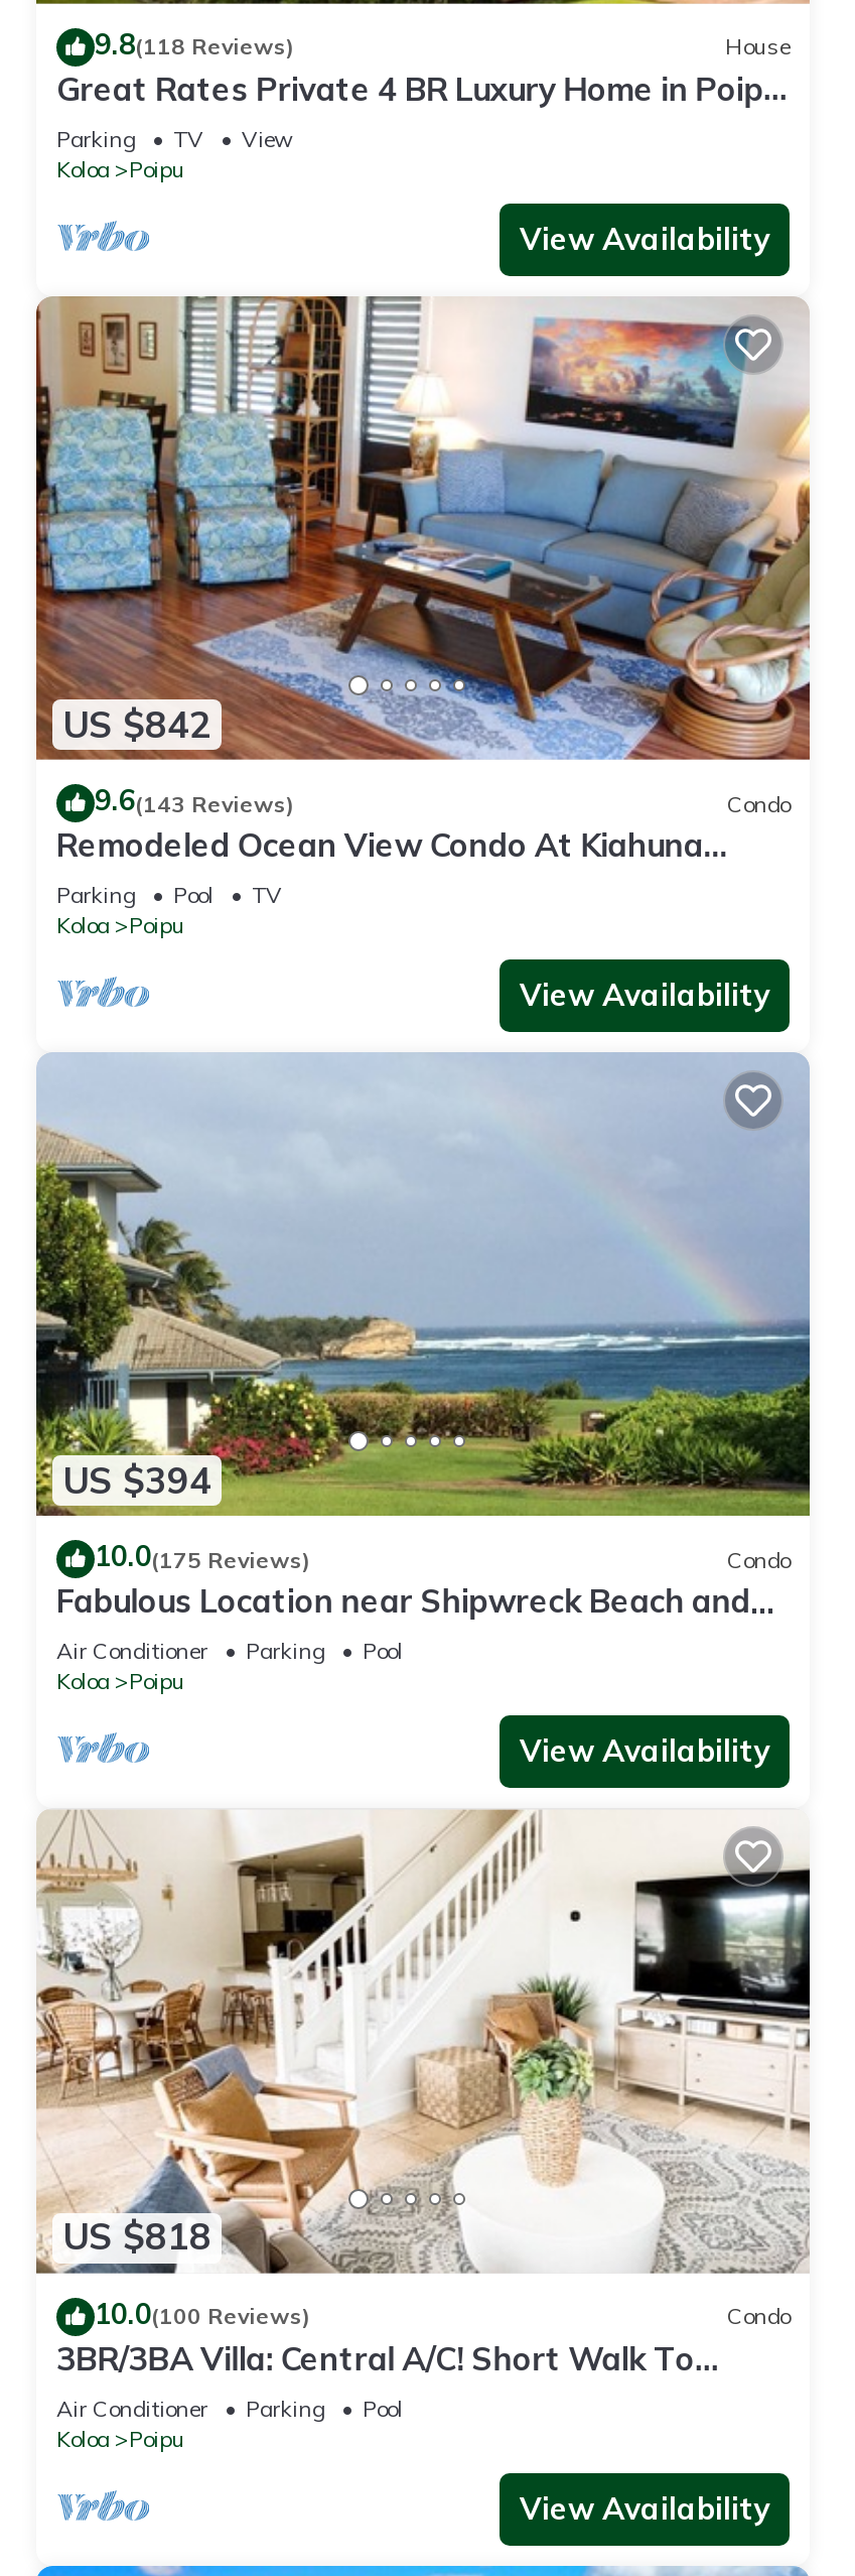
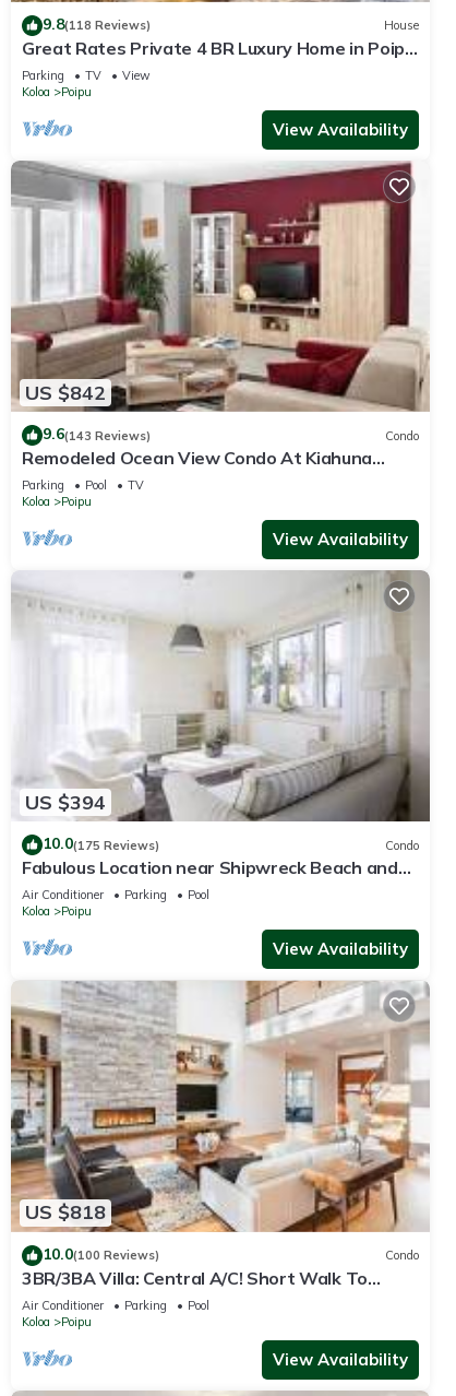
- [image]
+ [image]

- [image]
+ [image]

- [image]
+ [image]
